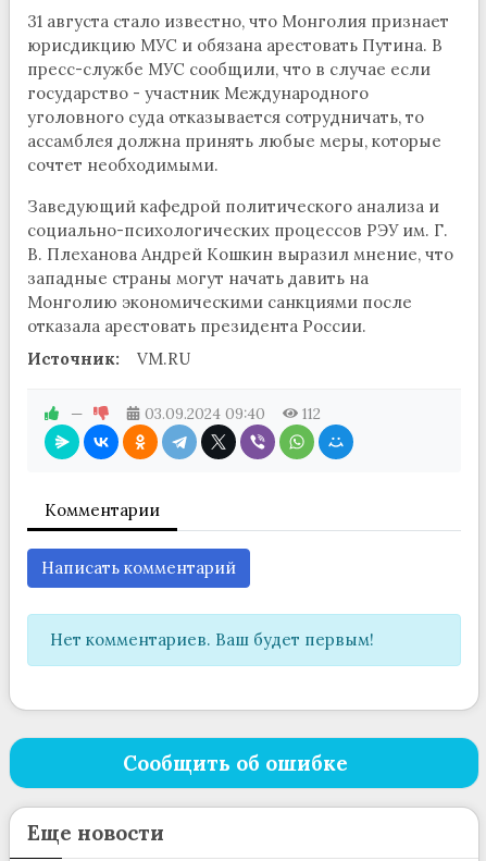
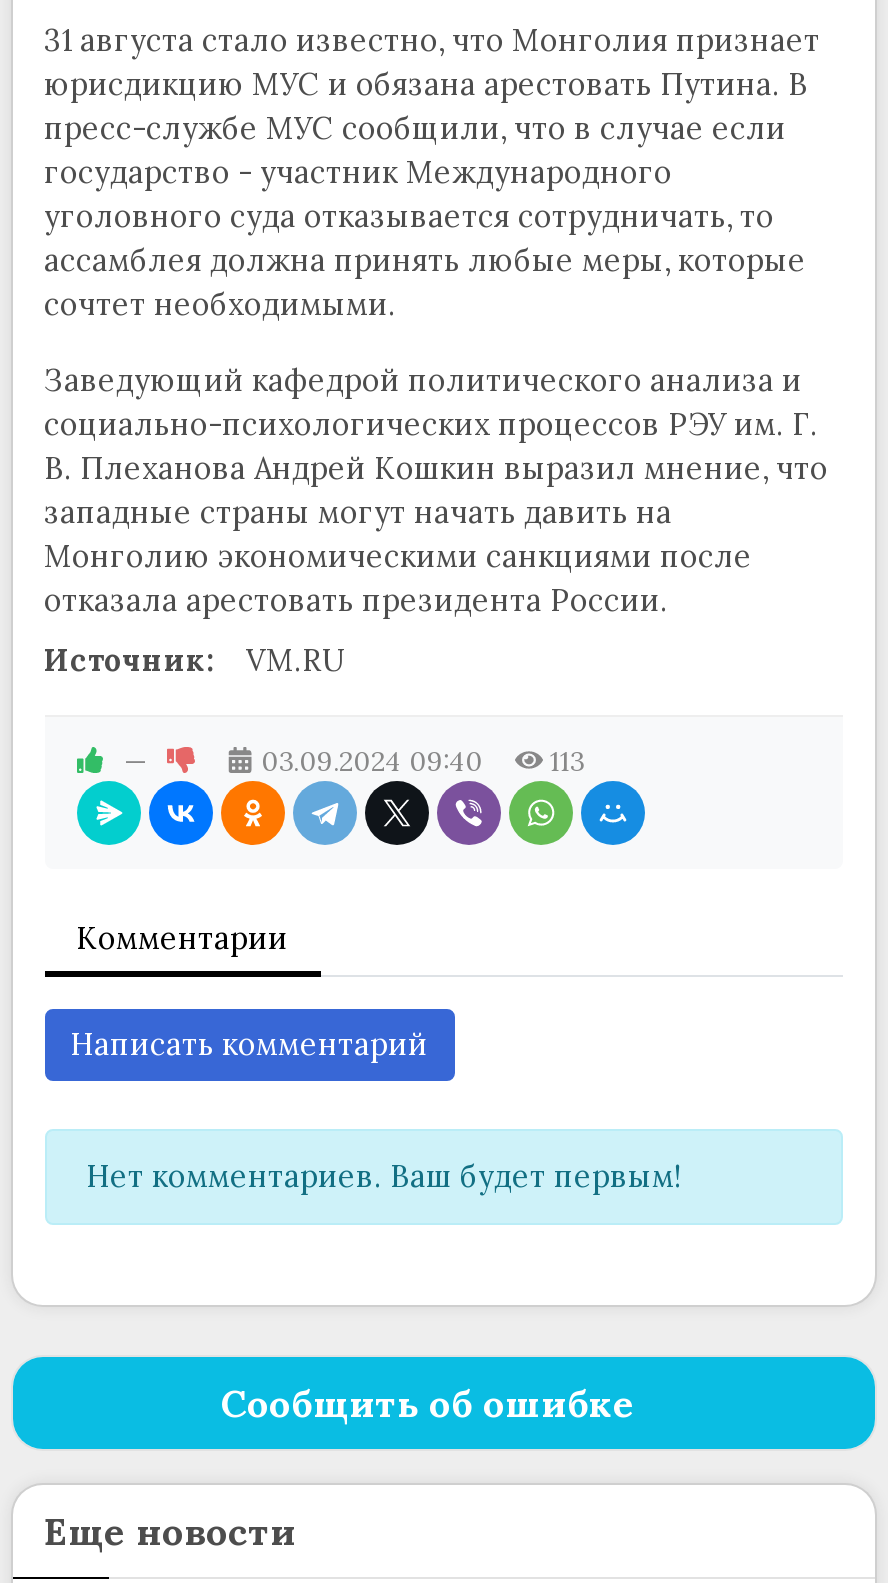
- 03.09.2024 09:40 112
+ 03.09.2024 09:40 113
